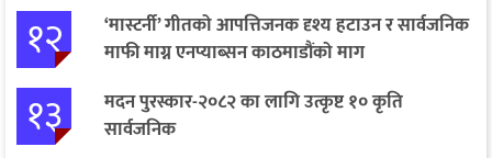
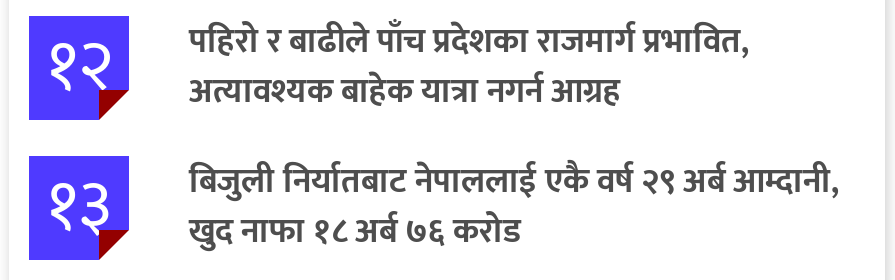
- ‘मास्टर्नी’ गीतको आपत्तिजनक दृश्य हटाउन र सार्वजनिक
- माफी माग्न एनप्याब्सन काठमाडौंको माग
+ पहिरो र बाढीले पाँच प्रदेशका राजमार्ग प्रभावित,
+ अत्यावश्यक बाहेक यात्रा नगर्न आग्रह

- मदन पुरस्कार-२०८२ का लागि उत्कृष्ट १० कृति
- सार्वजनिक
+ बिजुली निर्यातबाट नेपाललाई एकै वर्ष २९ अर्ब आम्दानी,
+ खुद नाफा १८ अर्ब ७६ करोड
